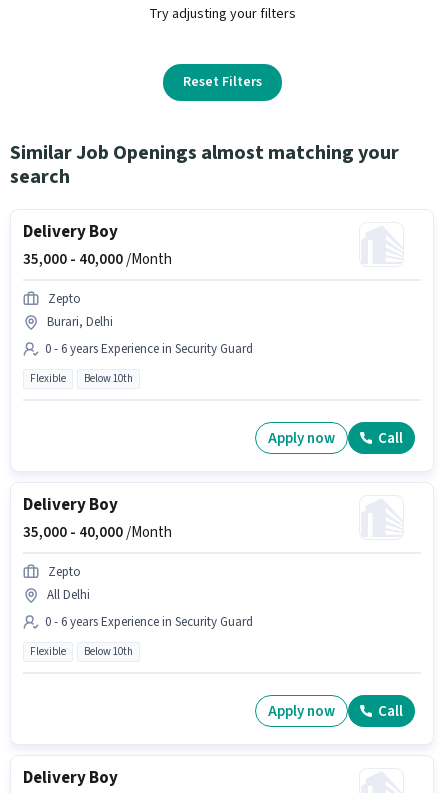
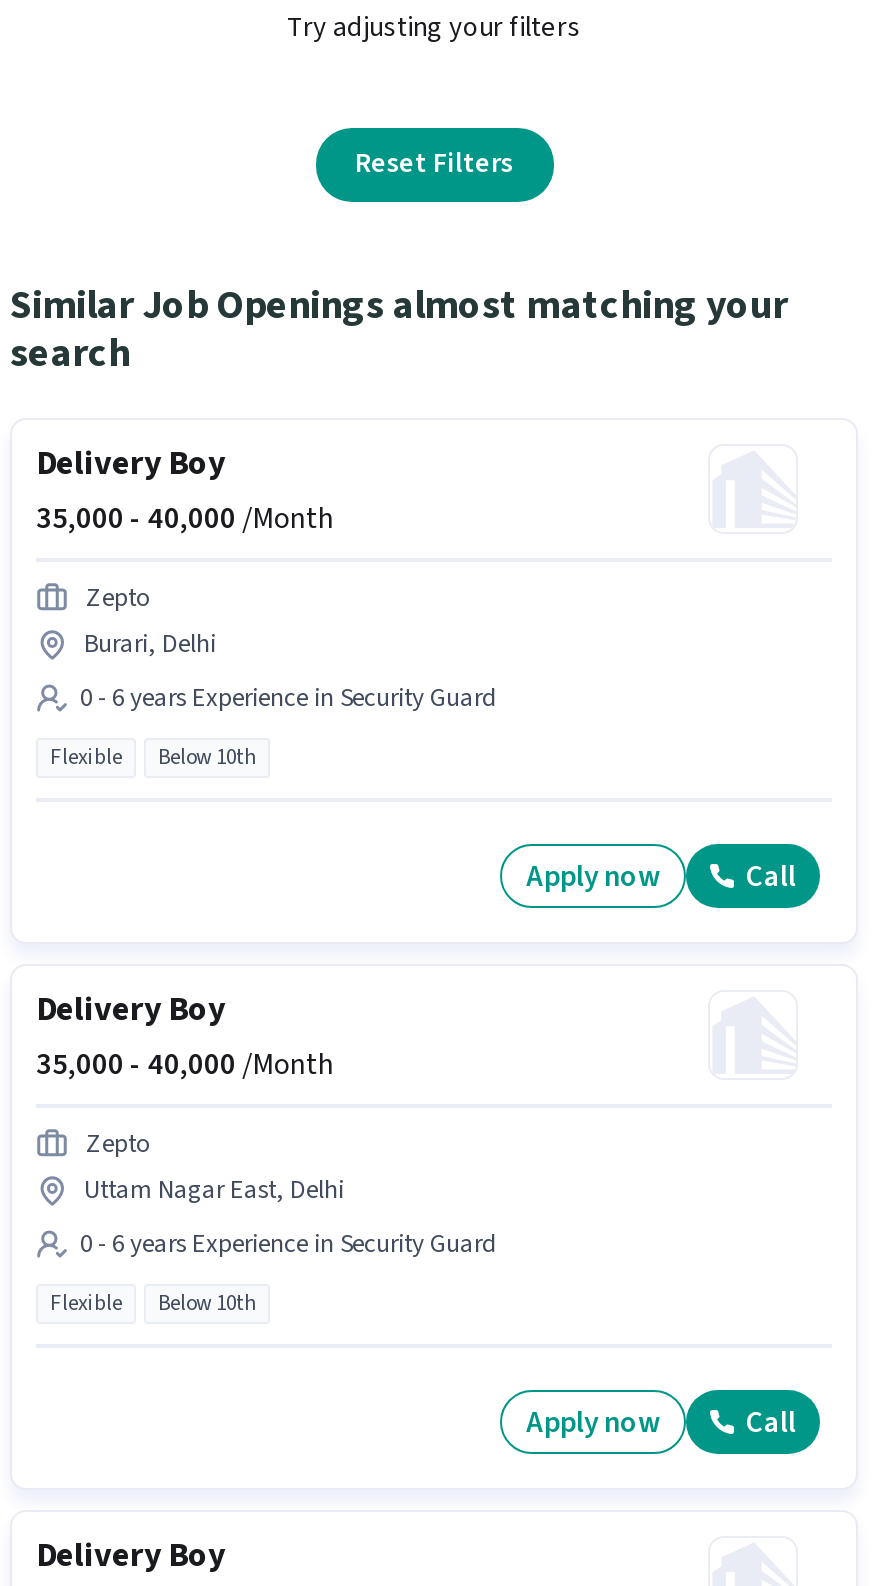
- All Delhi
+ Uttam Nagar East, Delhi
